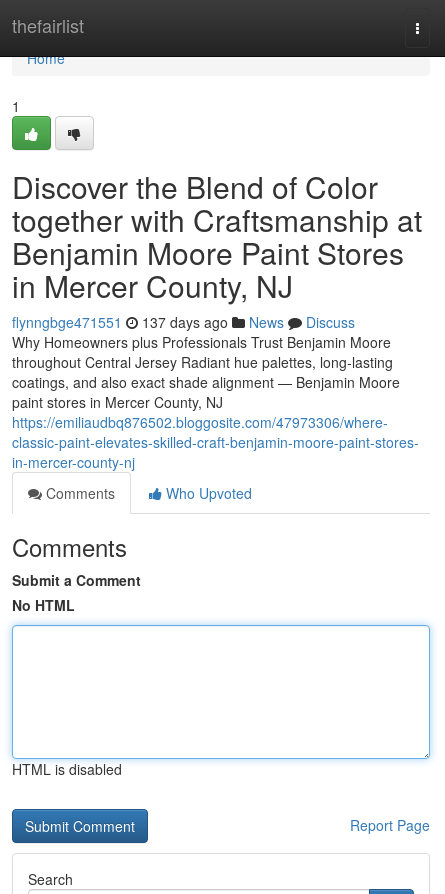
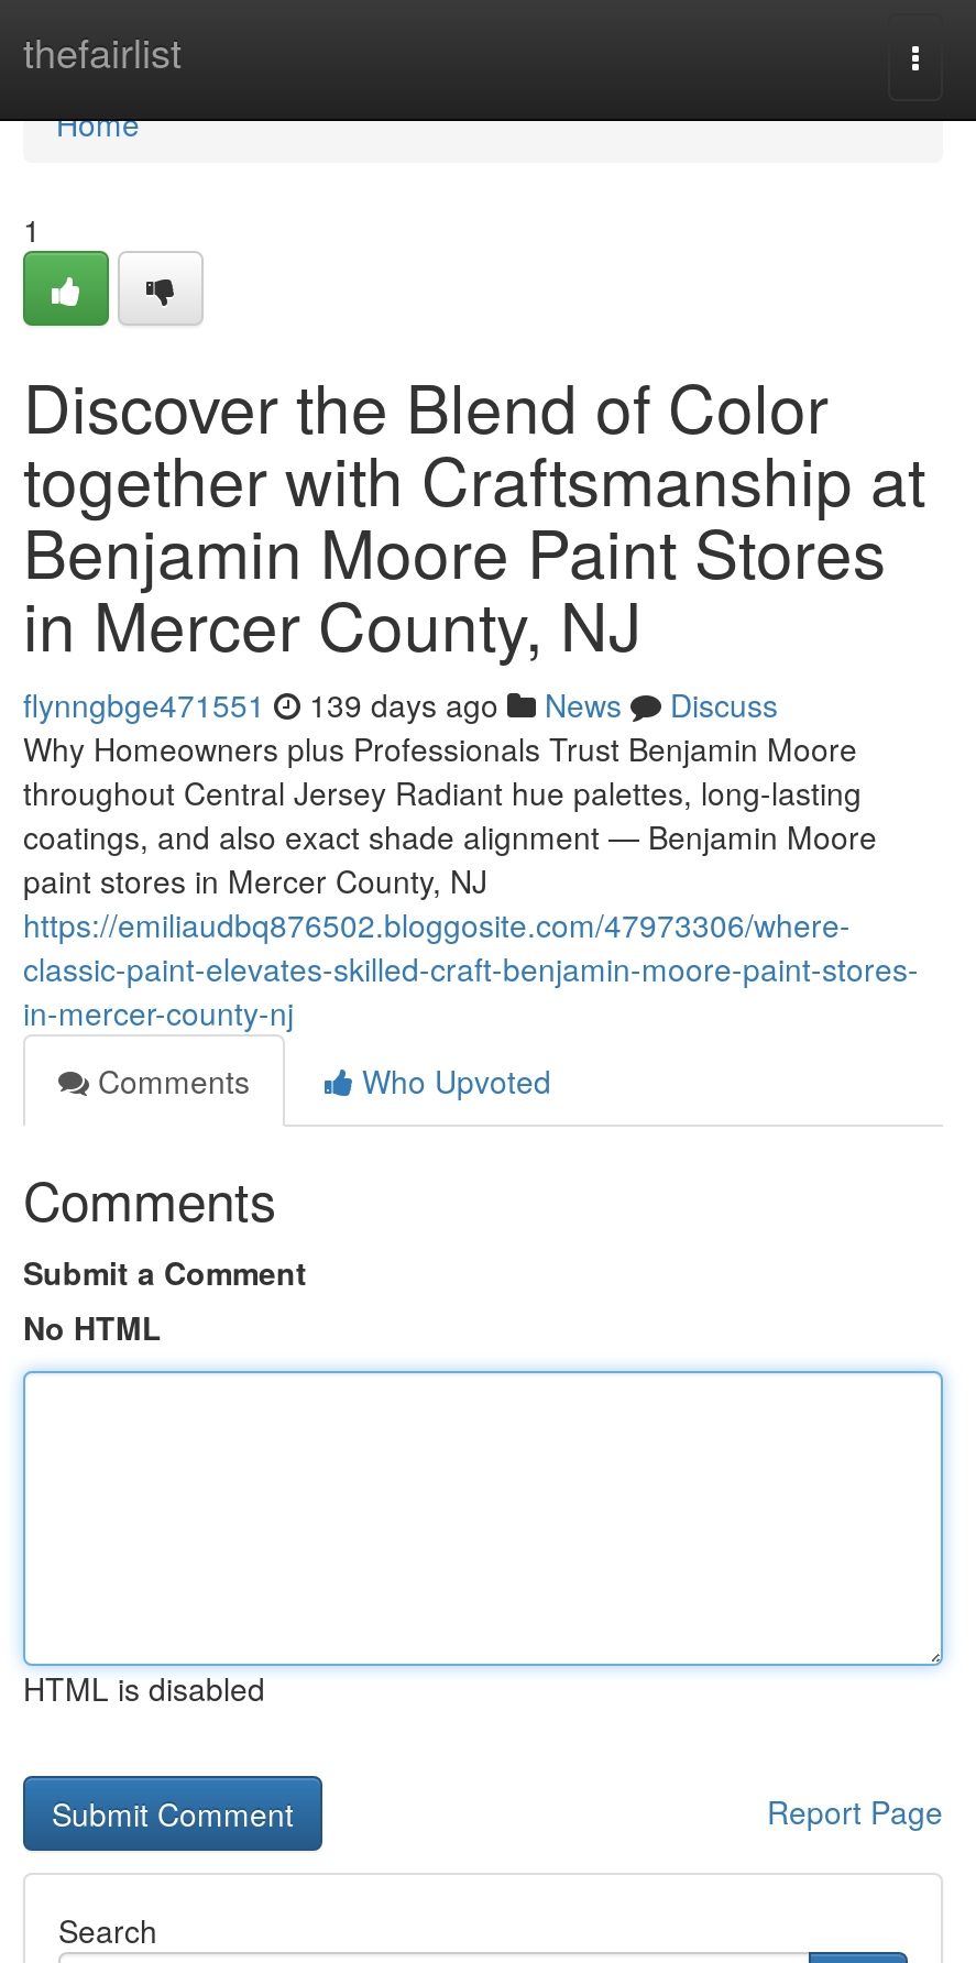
- flynngbge471551 137 days ago News Discuss
+ flynngbge471551 139 days ago News Discuss
